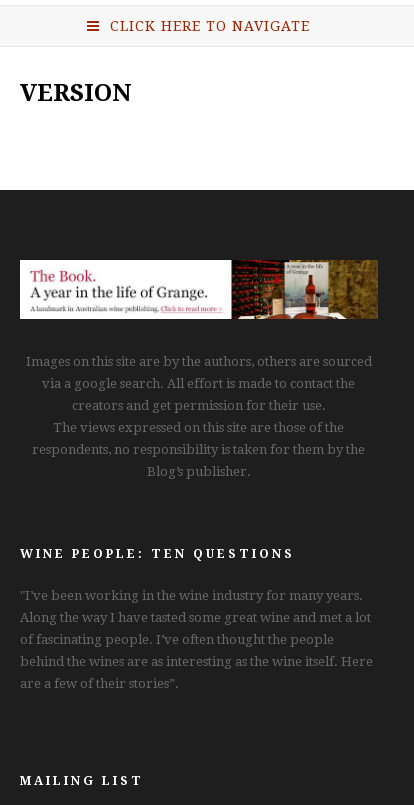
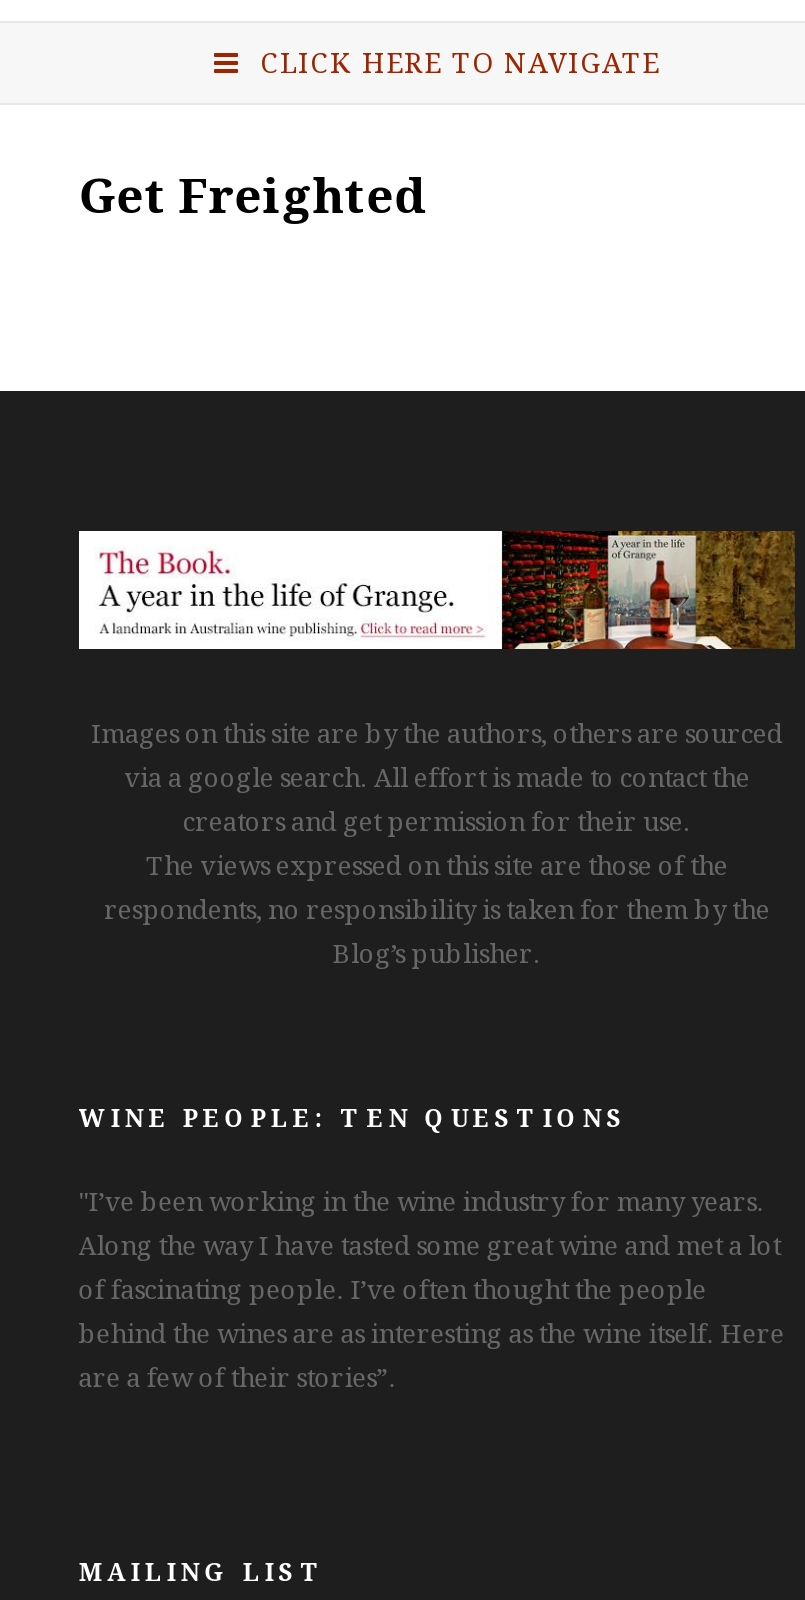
- VERSION
+ Get Freighted
